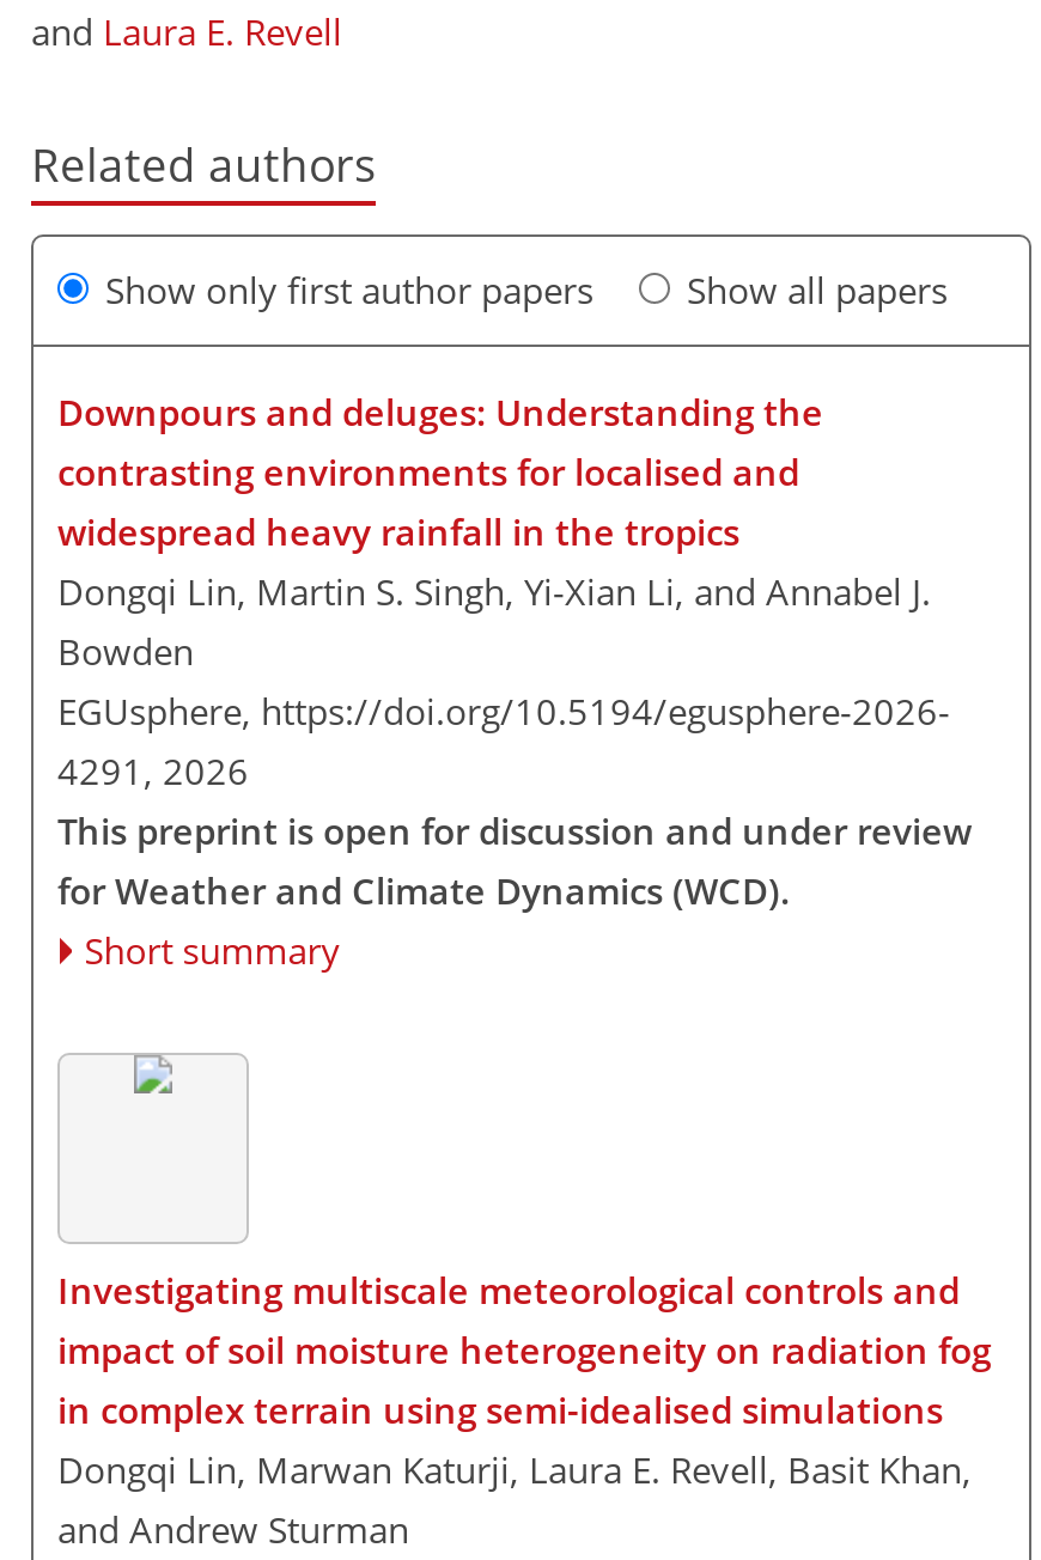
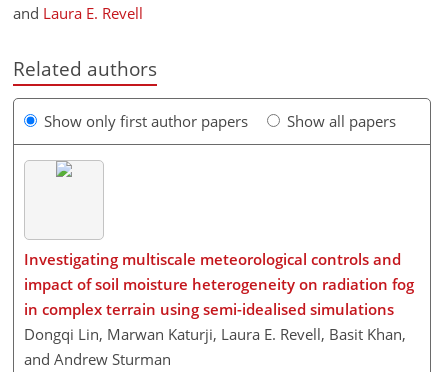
- Downpours and deluges: Understanding the
- contrasting environments for localised and
- widespread heavy rainfall in the tropics
- Dongqi Lin, Martin S. Singh, Yi-Xian Li, and Annabel J.
- Bowden
- EGUsphere, https://doi.org/10.5194/egusphere-2026-
- 4291, 2026
- This preprint is open for discussion and under review
- for Weather and Climate Dynamics (WCD).
- Short summary
